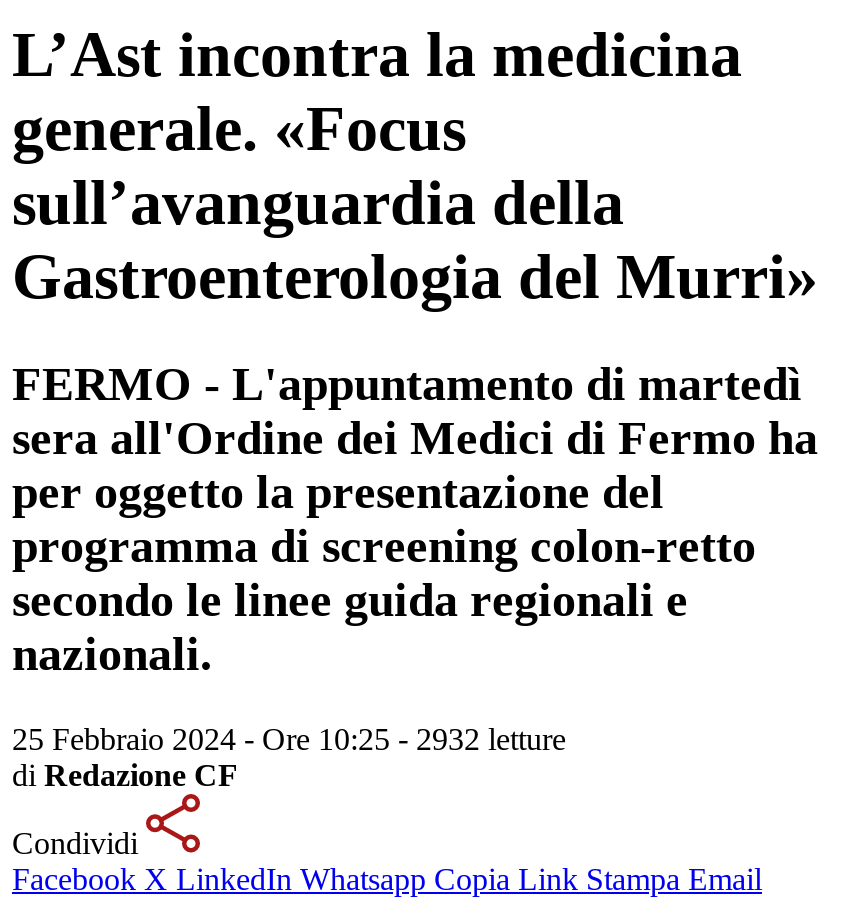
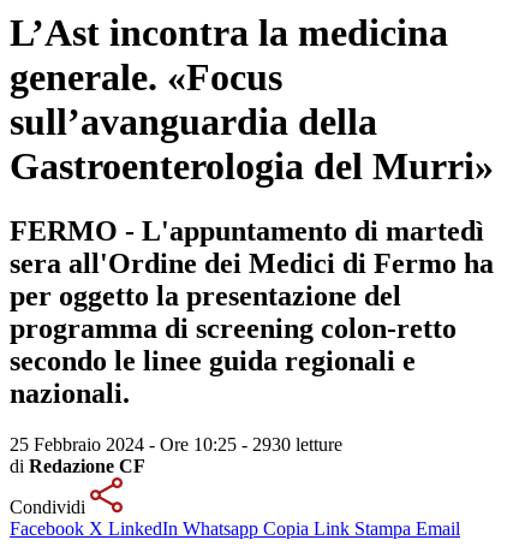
- 25 Febbraio 2024 - Ore 10:25 - 2932 letture
+ 25 Febbraio 2024 - Ore 10:25 - 2930 letture
